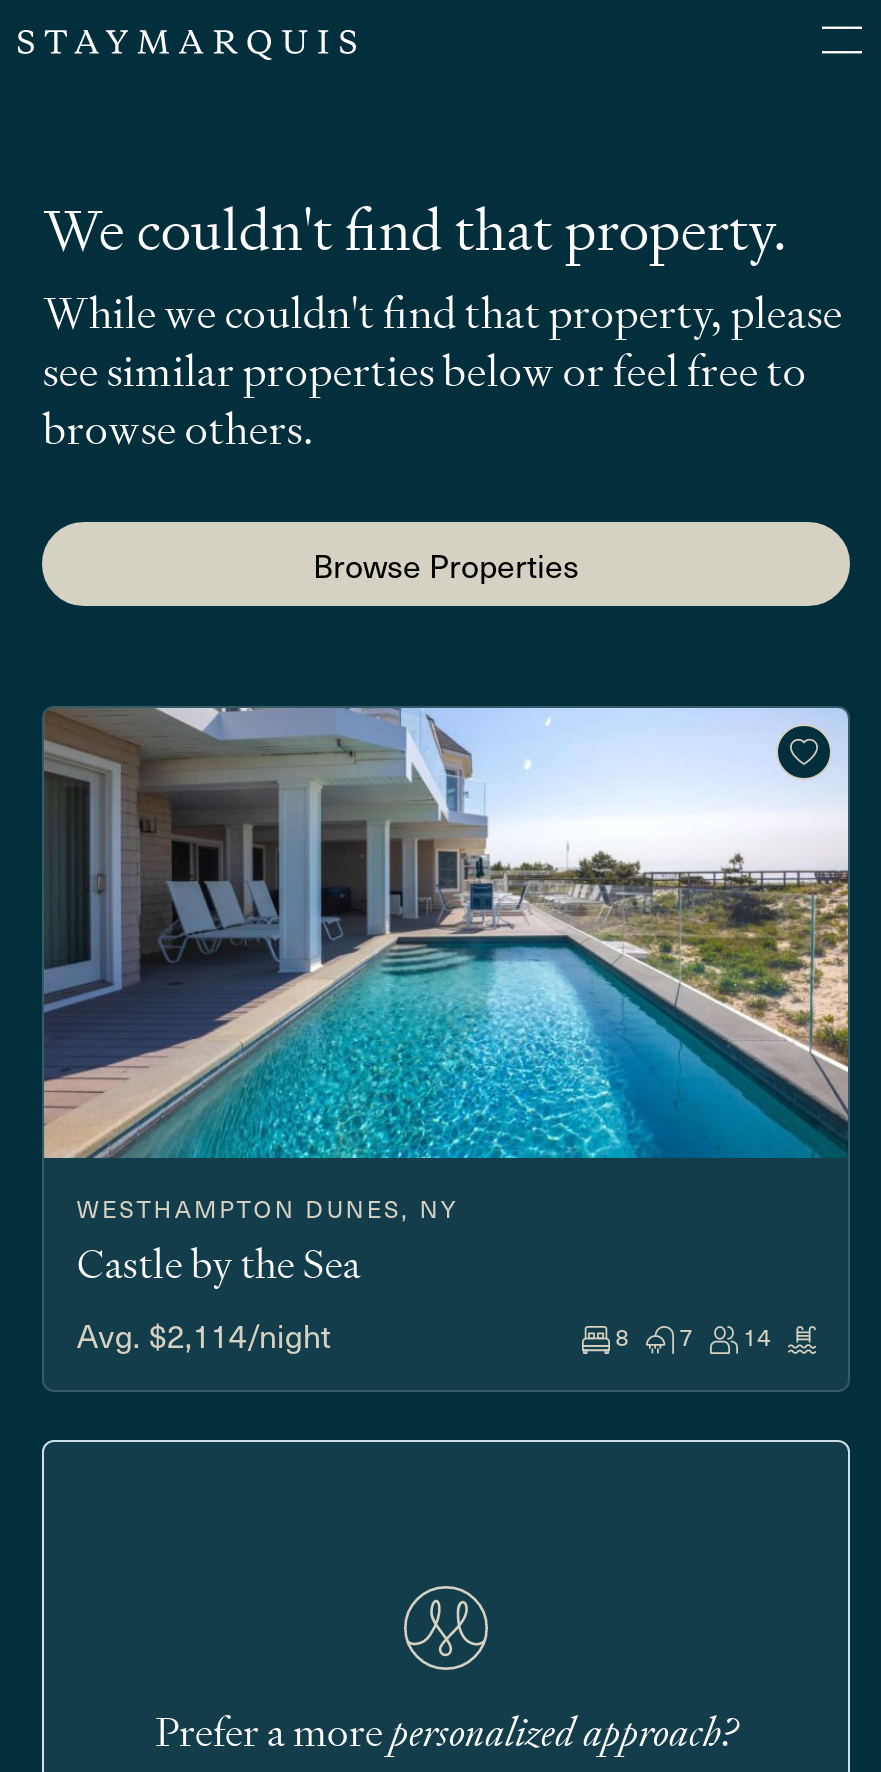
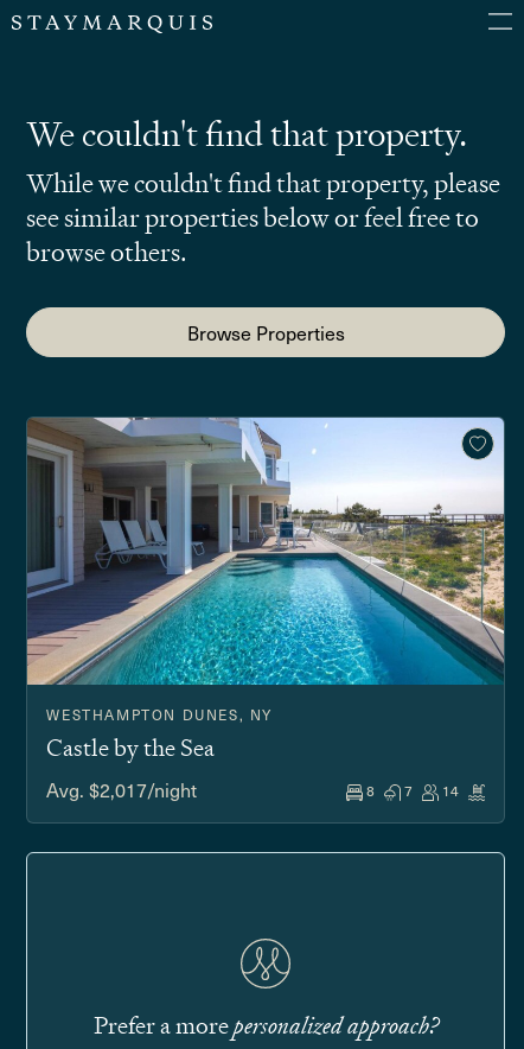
- Avg. $2,114/night
+ Avg. $2,017/night
